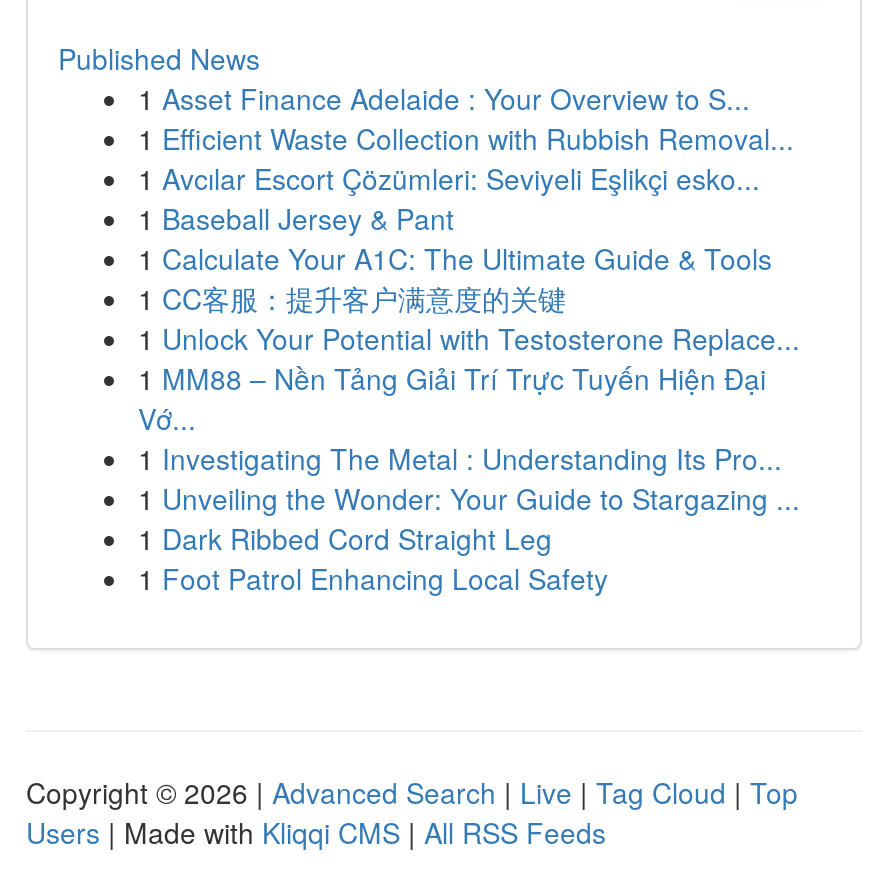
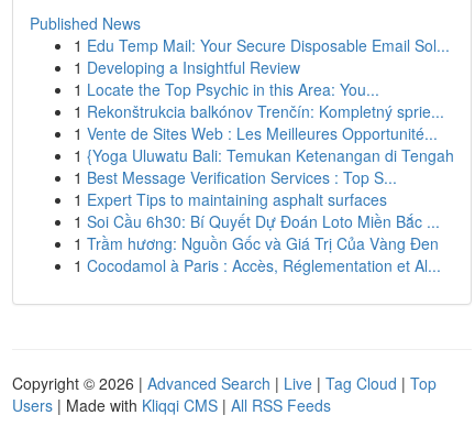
- 1 Asset Finance Adelaide : Your Overview to S...
- 1 Efficient Waste Collection with Rubbish Removal...
- 1 Avcılar Escort Çözümleri: Seviyeli Eşlikçi esko...
- 1 Baseball Jersey & Pant
- 1 Calculate Your A1C: The Ultimate Guide & Tools
- 1 CC客服：提升客户满意度的关键
- 1 Unlock Your Potential with Testosterone Replace...
- 1 MM88 – Nền Tảng Giải Trí Trực Tuyến Hiện Đại
- Vớ...
- 1 Investigating The Metal : Understanding Its Pro...
- 1 Unveiling the Wonder: Your Guide to Stargazing ...
- 1 Dark Ribbed Cord Straight Leg
- 1 Foot Patrol Enhancing Local Safety
+ 1 Edu Temp Mail: Your Secure Disposable Email Sol...
+ 1 Developing a Insightful Review
+ 1 Locate the Top Psychic in this Area: You...
+ 1 Rekonštrukcia balkónov Trenčín: Kompletný sprie...
+ 1 Vente de Sites Web : Les Meilleures Opportunité...
+ 1 {Yoga Uluwatu Bali: Temukan Ketenangan di Tengah
+ 1 Best Message Verification Services : Top S...
+ 1 Expert Tips to maintaining asphalt surfaces
+ 1 Soi Cầu 6h30: Bí Quyết Dự Đoán Loto Miền Bắc ...
+ 1 Trầm hương: Nguồn Gốc và Giá Trị Của Vàng Đen
+ 1 Cocodamol à Paris : Accès, Réglementation et Al...
